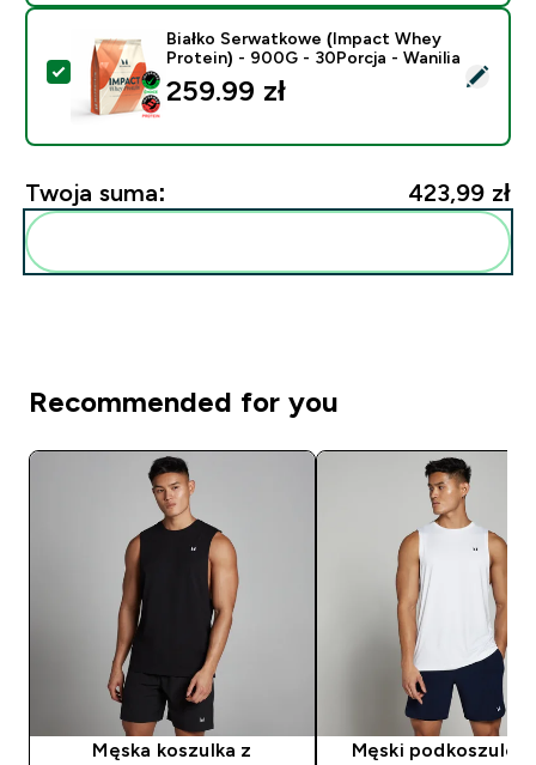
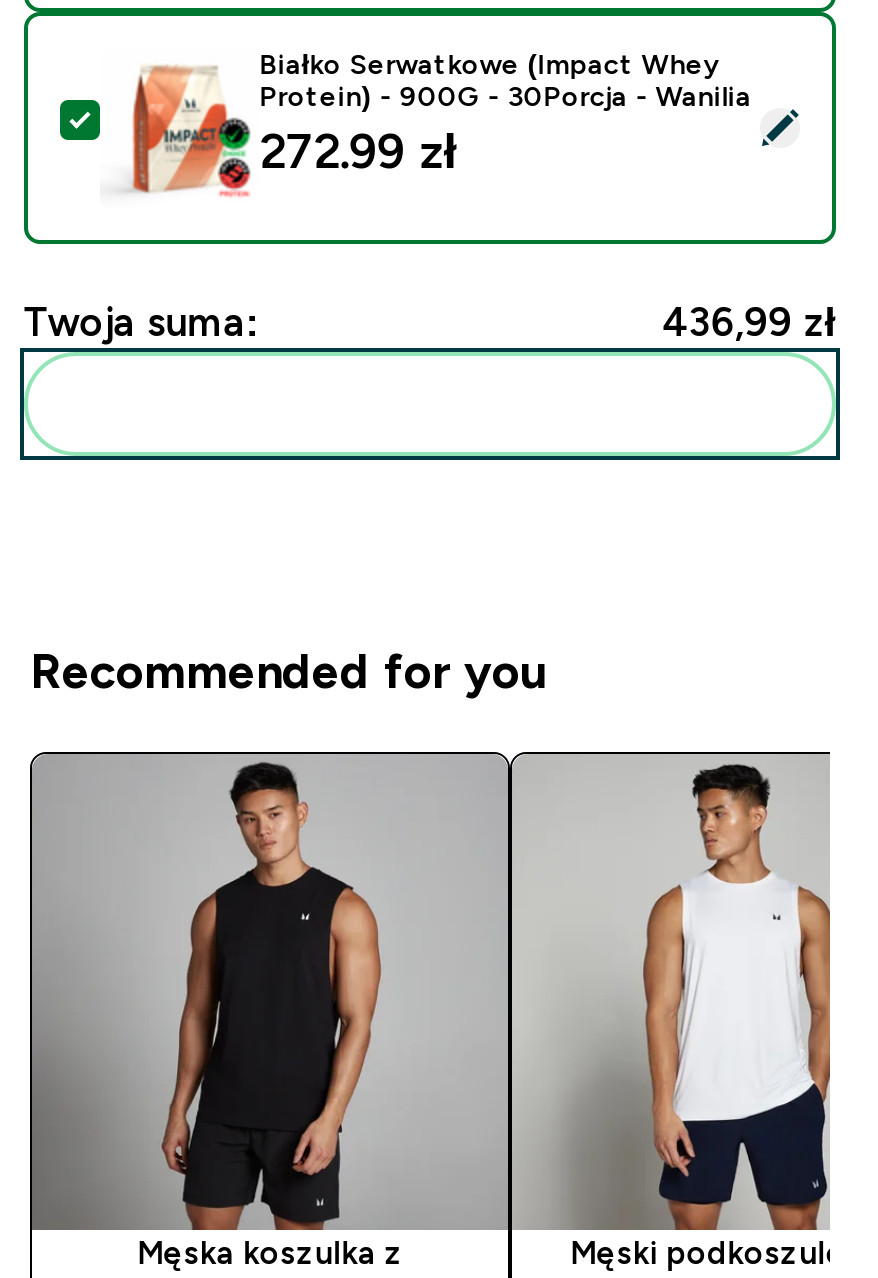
- 259.99 zł
+ 272.99 zł

- 423,99 zł
+ 436,99 zł
